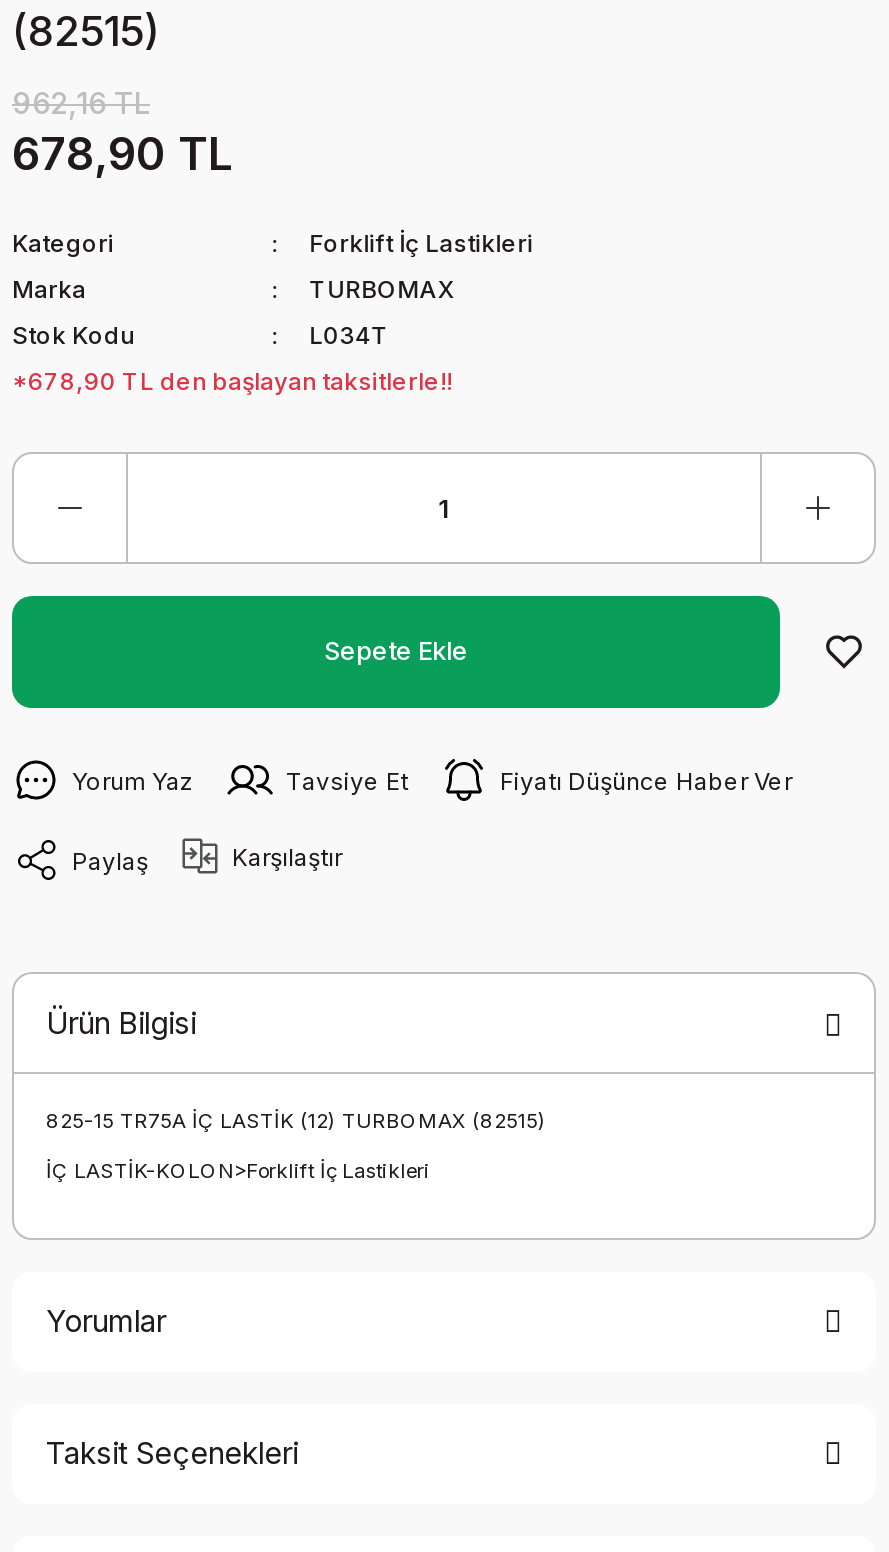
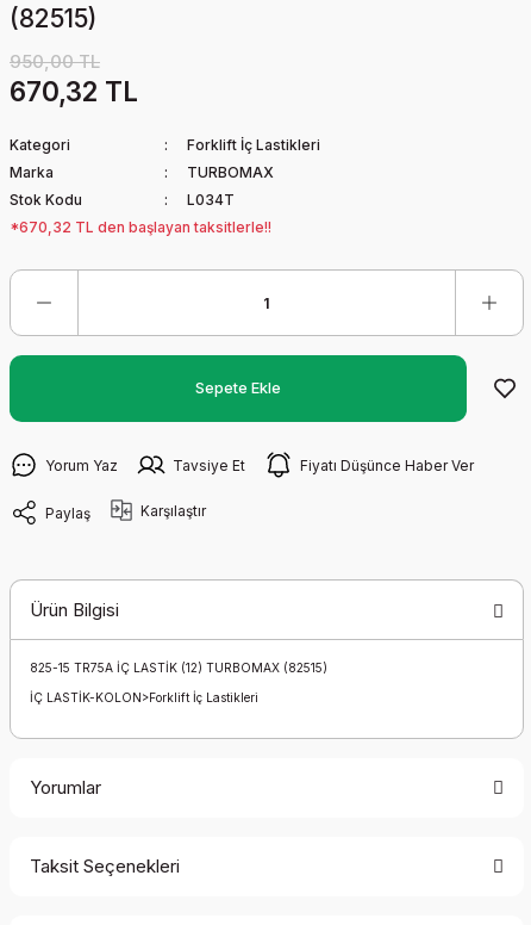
- 962,16 TL
+ 950,00 TL

- 678,90 TL
+ 670,32 TL

- *678,90 TL den başlayan taksitlerle!!
+ *670,32 TL den başlayan taksitlerle!!
